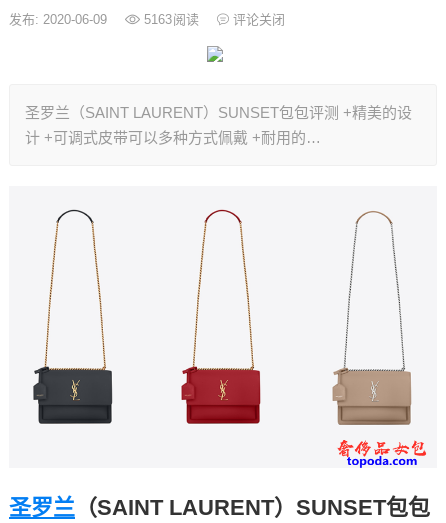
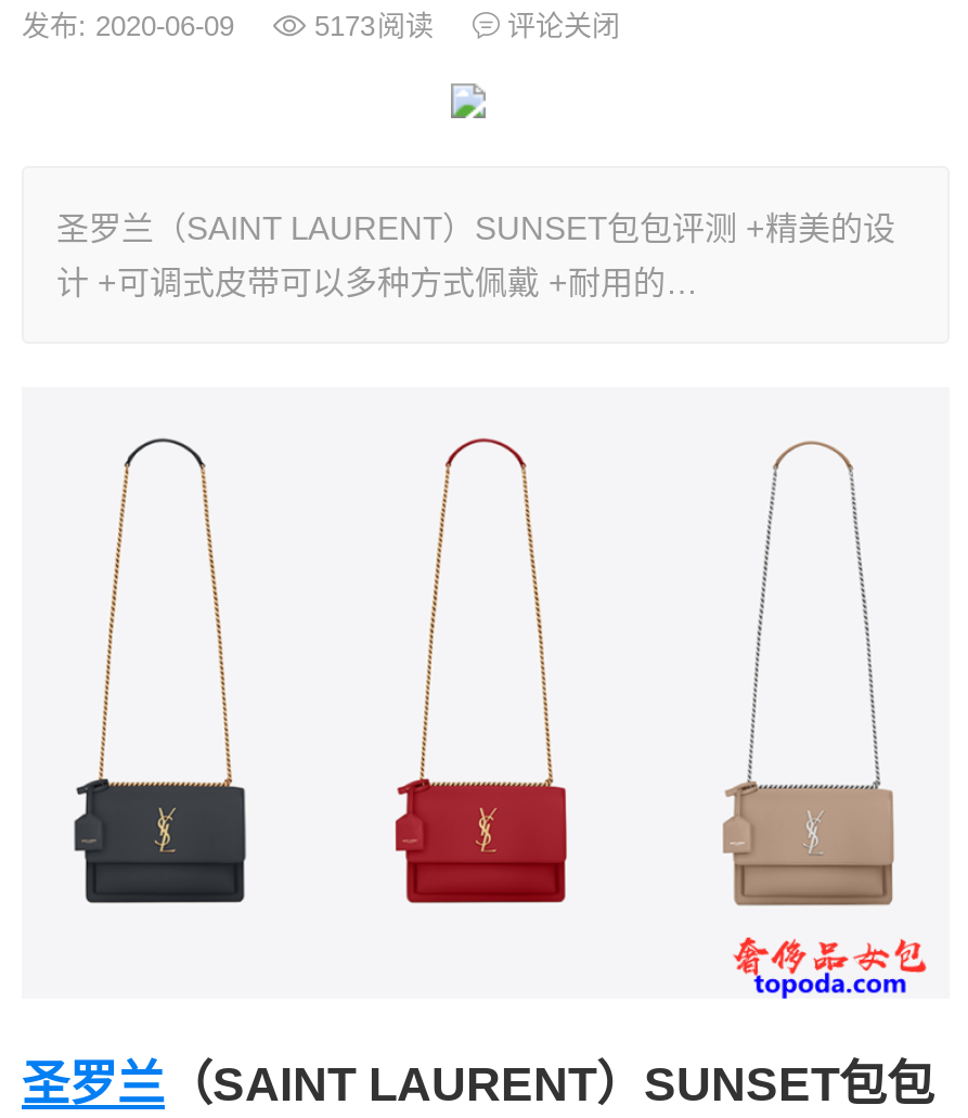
- 发布: 2020-06-09 5163阅读 评论关闭
+ 发布: 2020-06-09 5173阅读 评论关闭
